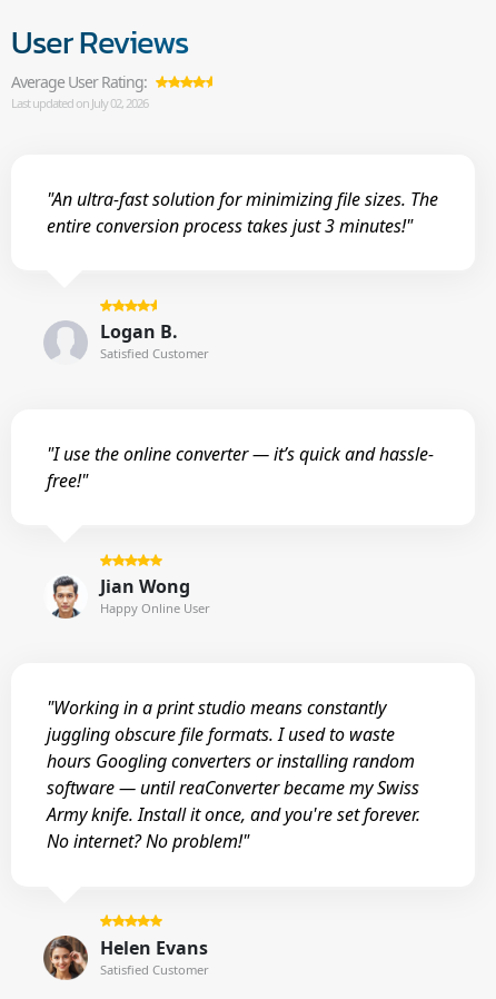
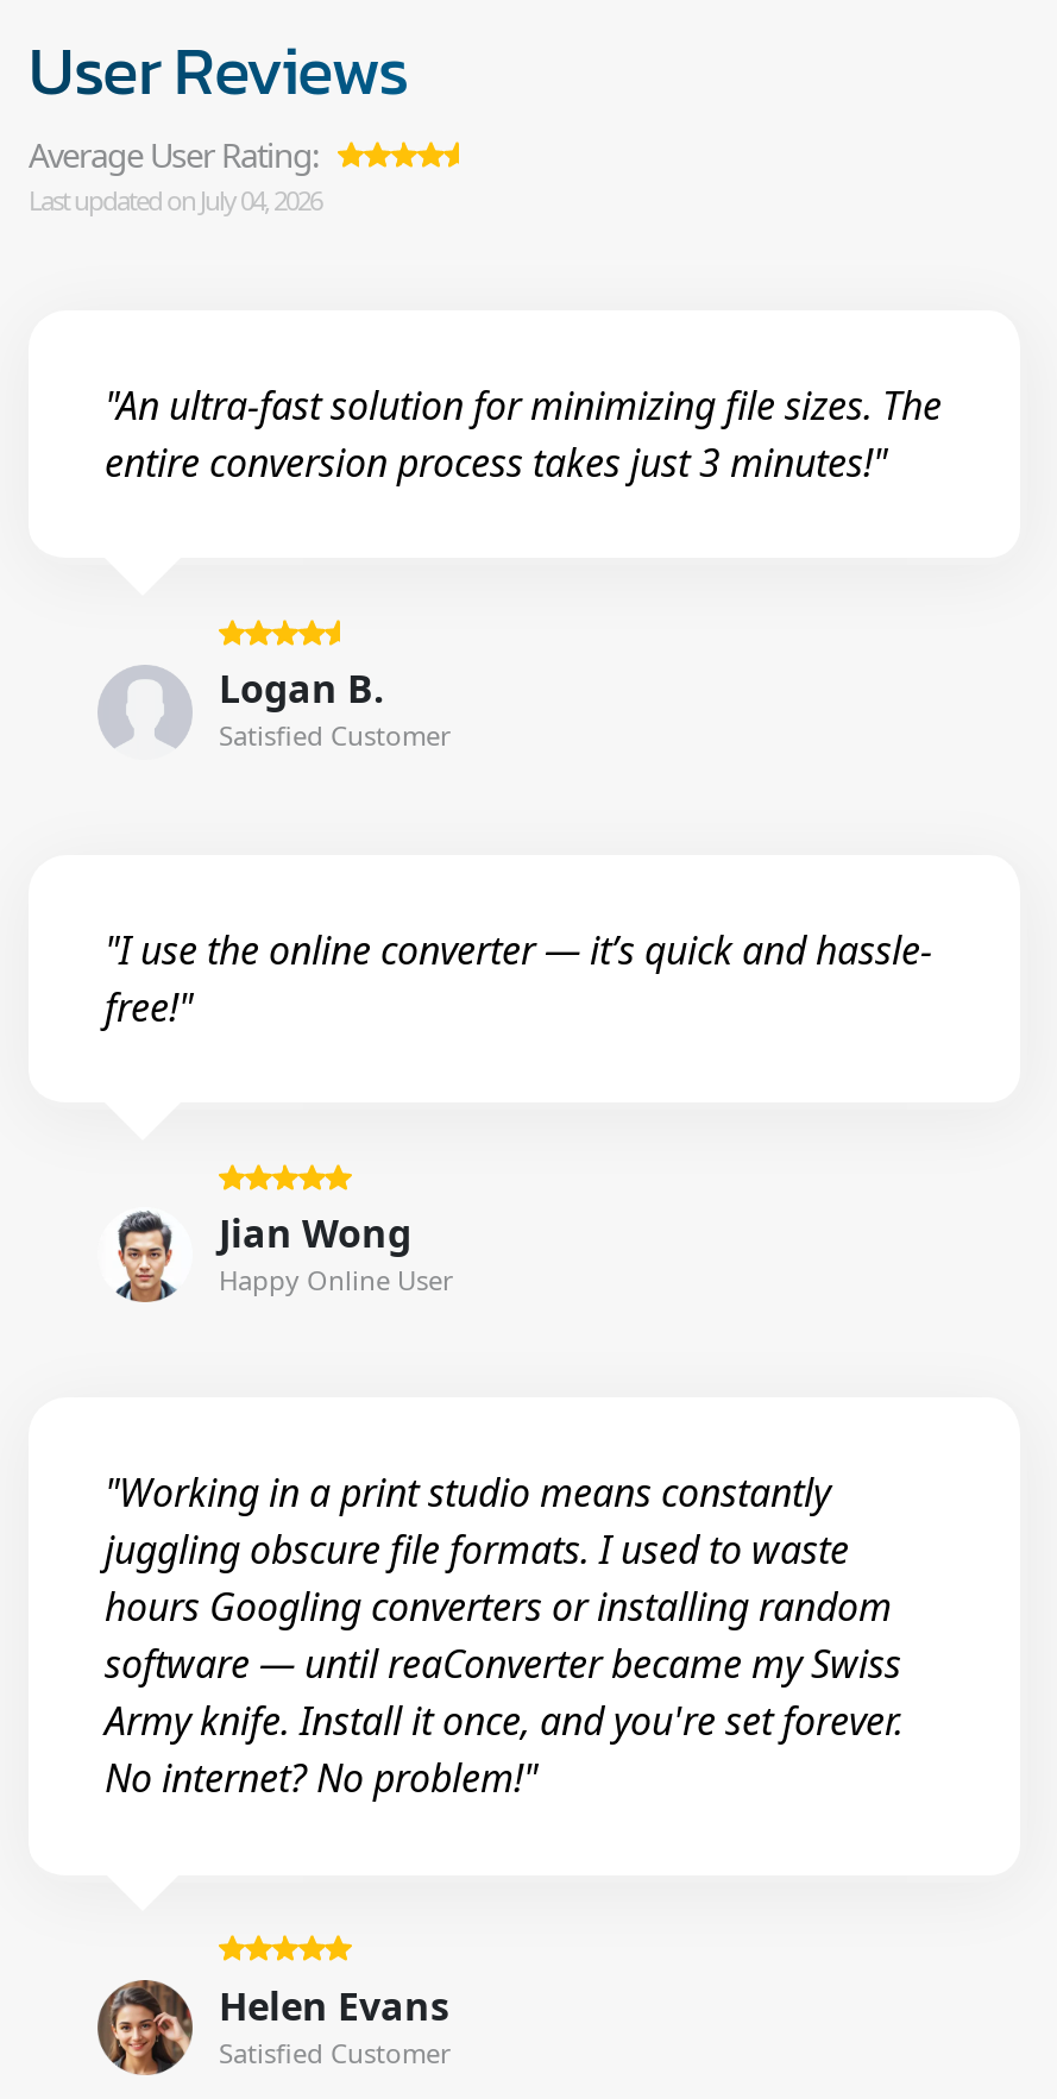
- Last updated on July 02, 2026
+ Last updated on July 04, 2026
